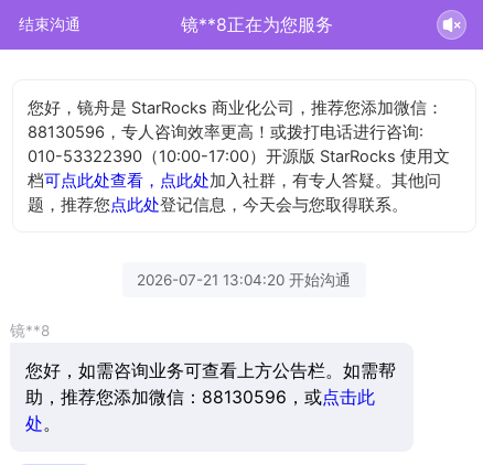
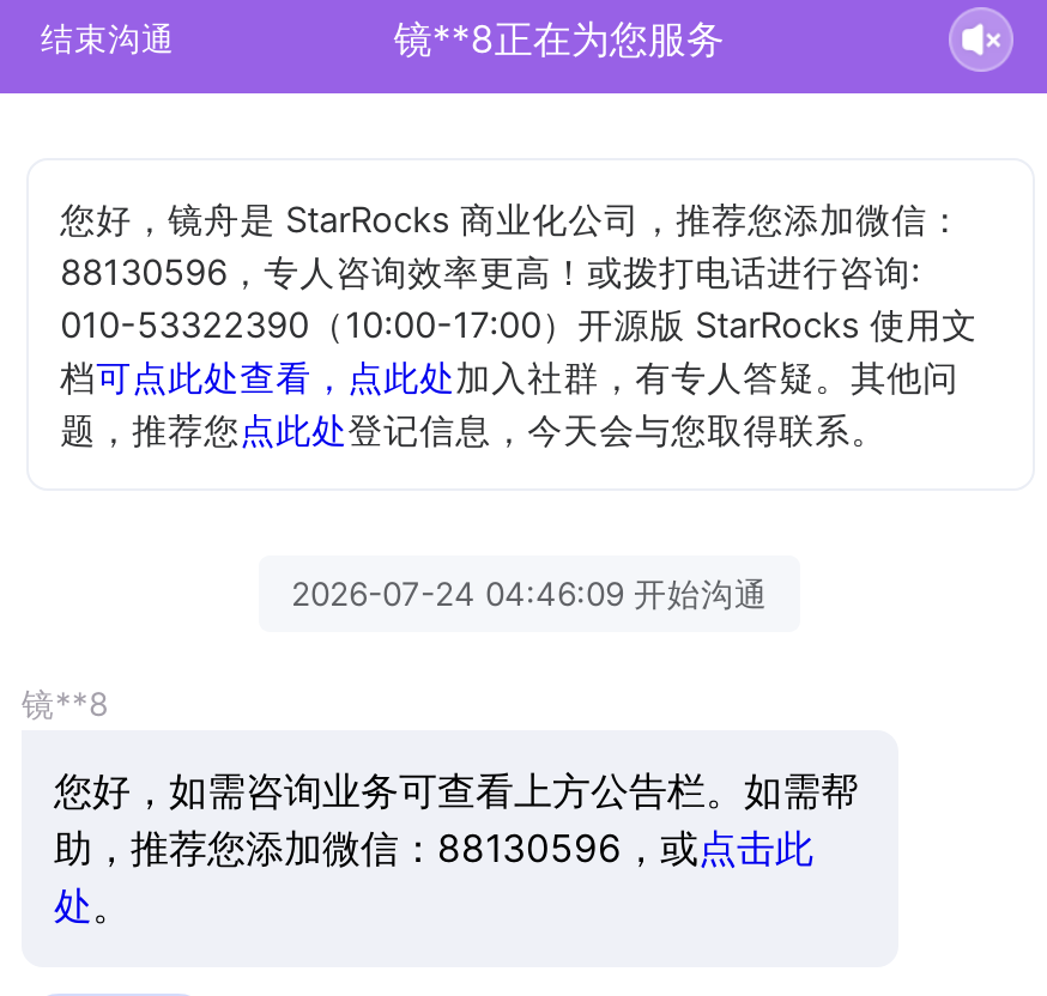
- 2026-07-21 13:04:20 开始沟通
+ 2026-07-24 04:46:09 开始沟通
